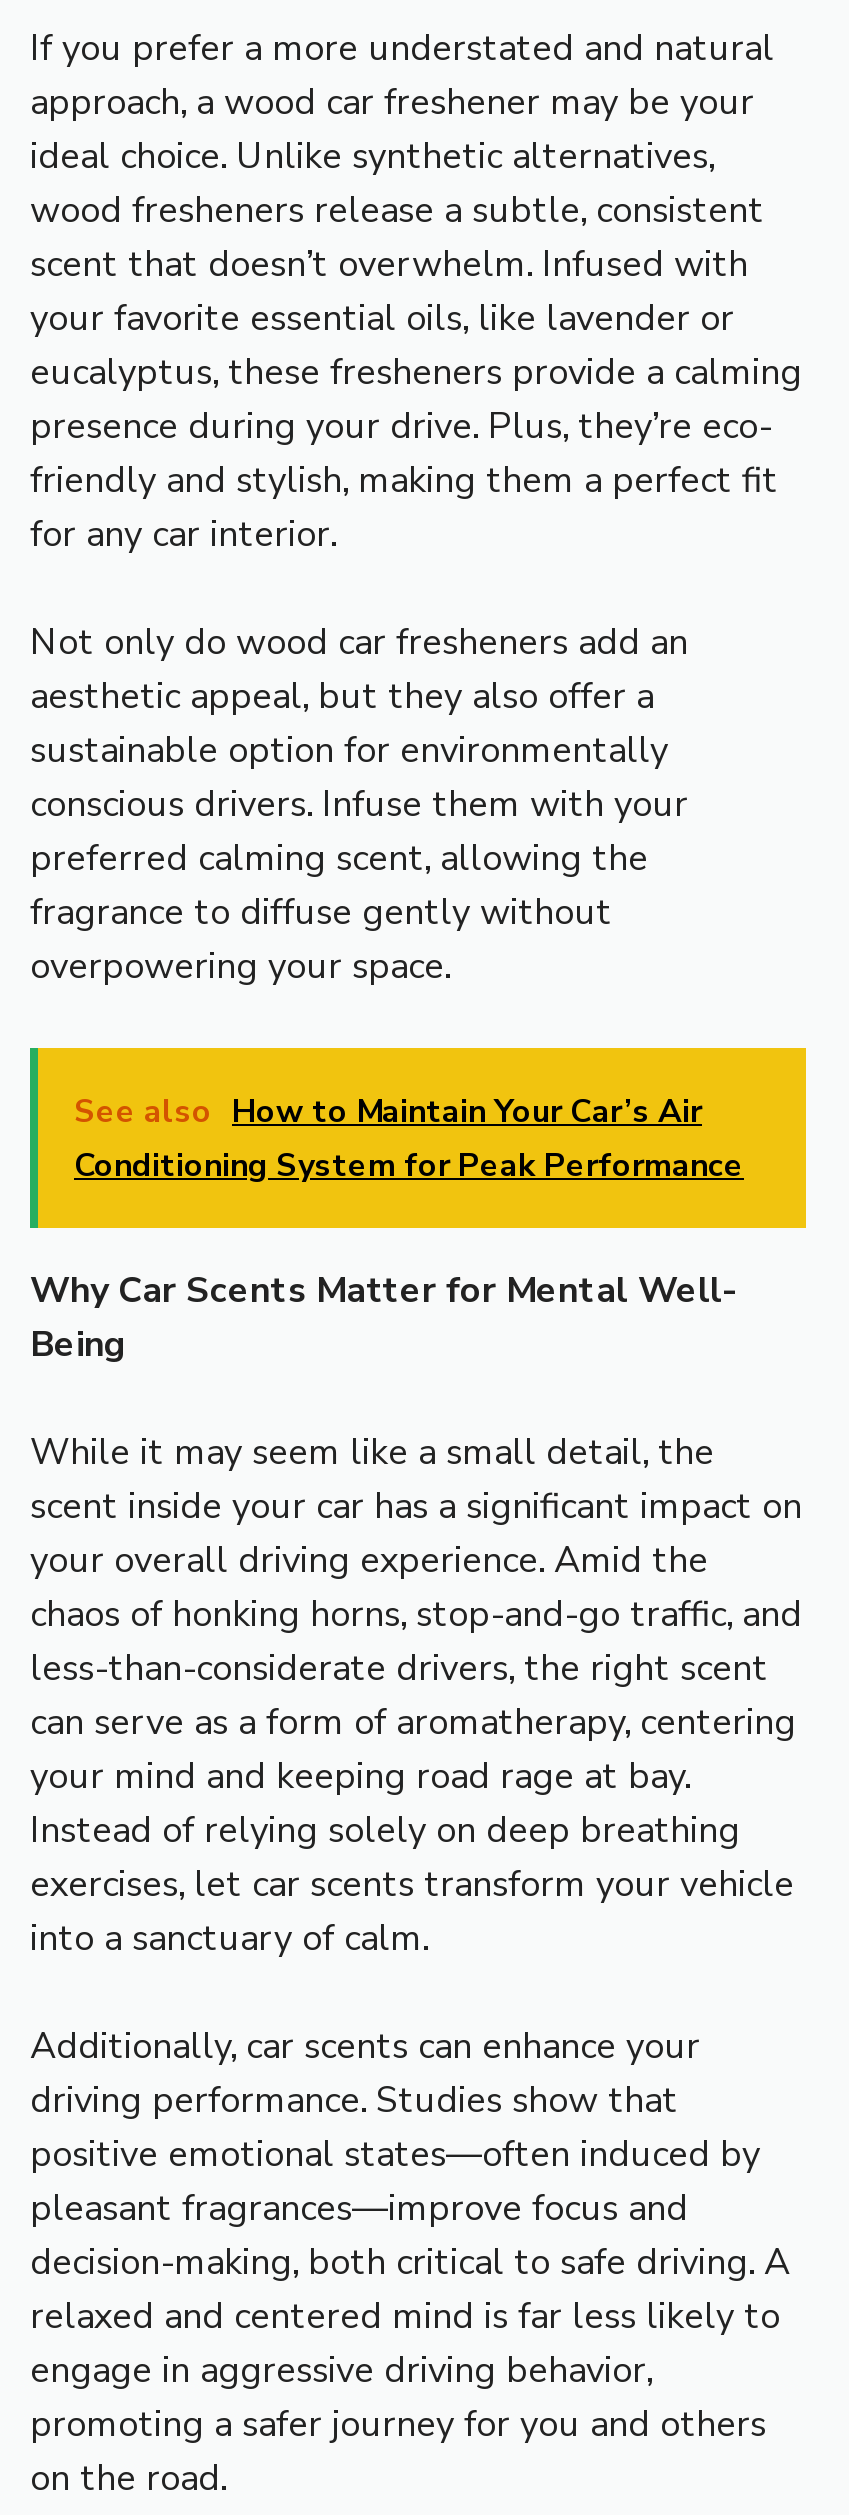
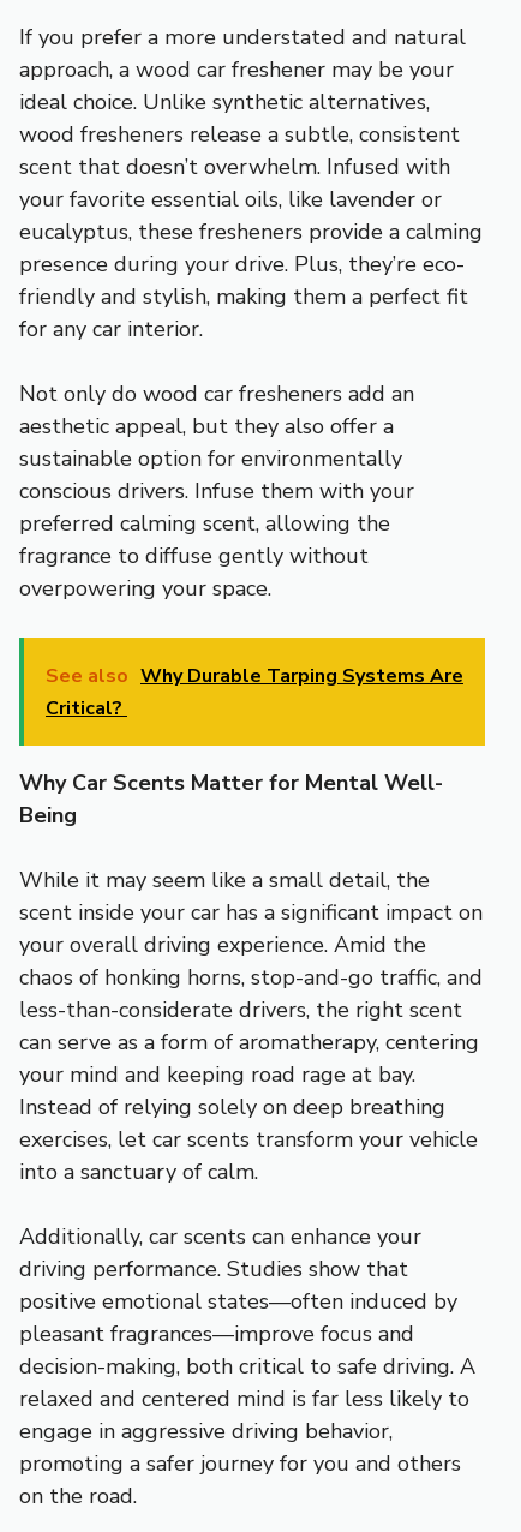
- See also How to Maintain Your Car’s Air
- Conditioning System for Peak Performance
+ See also Why Durable Tarping Systems Are
+ Critical?
